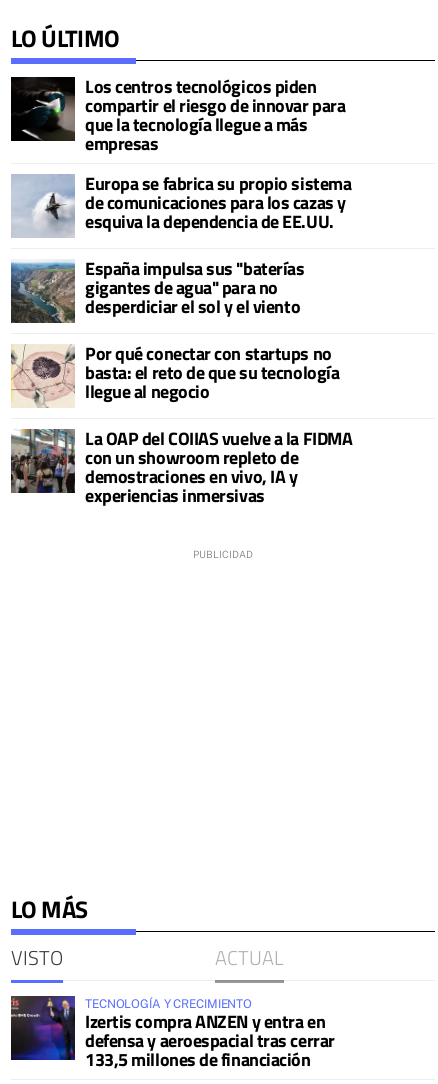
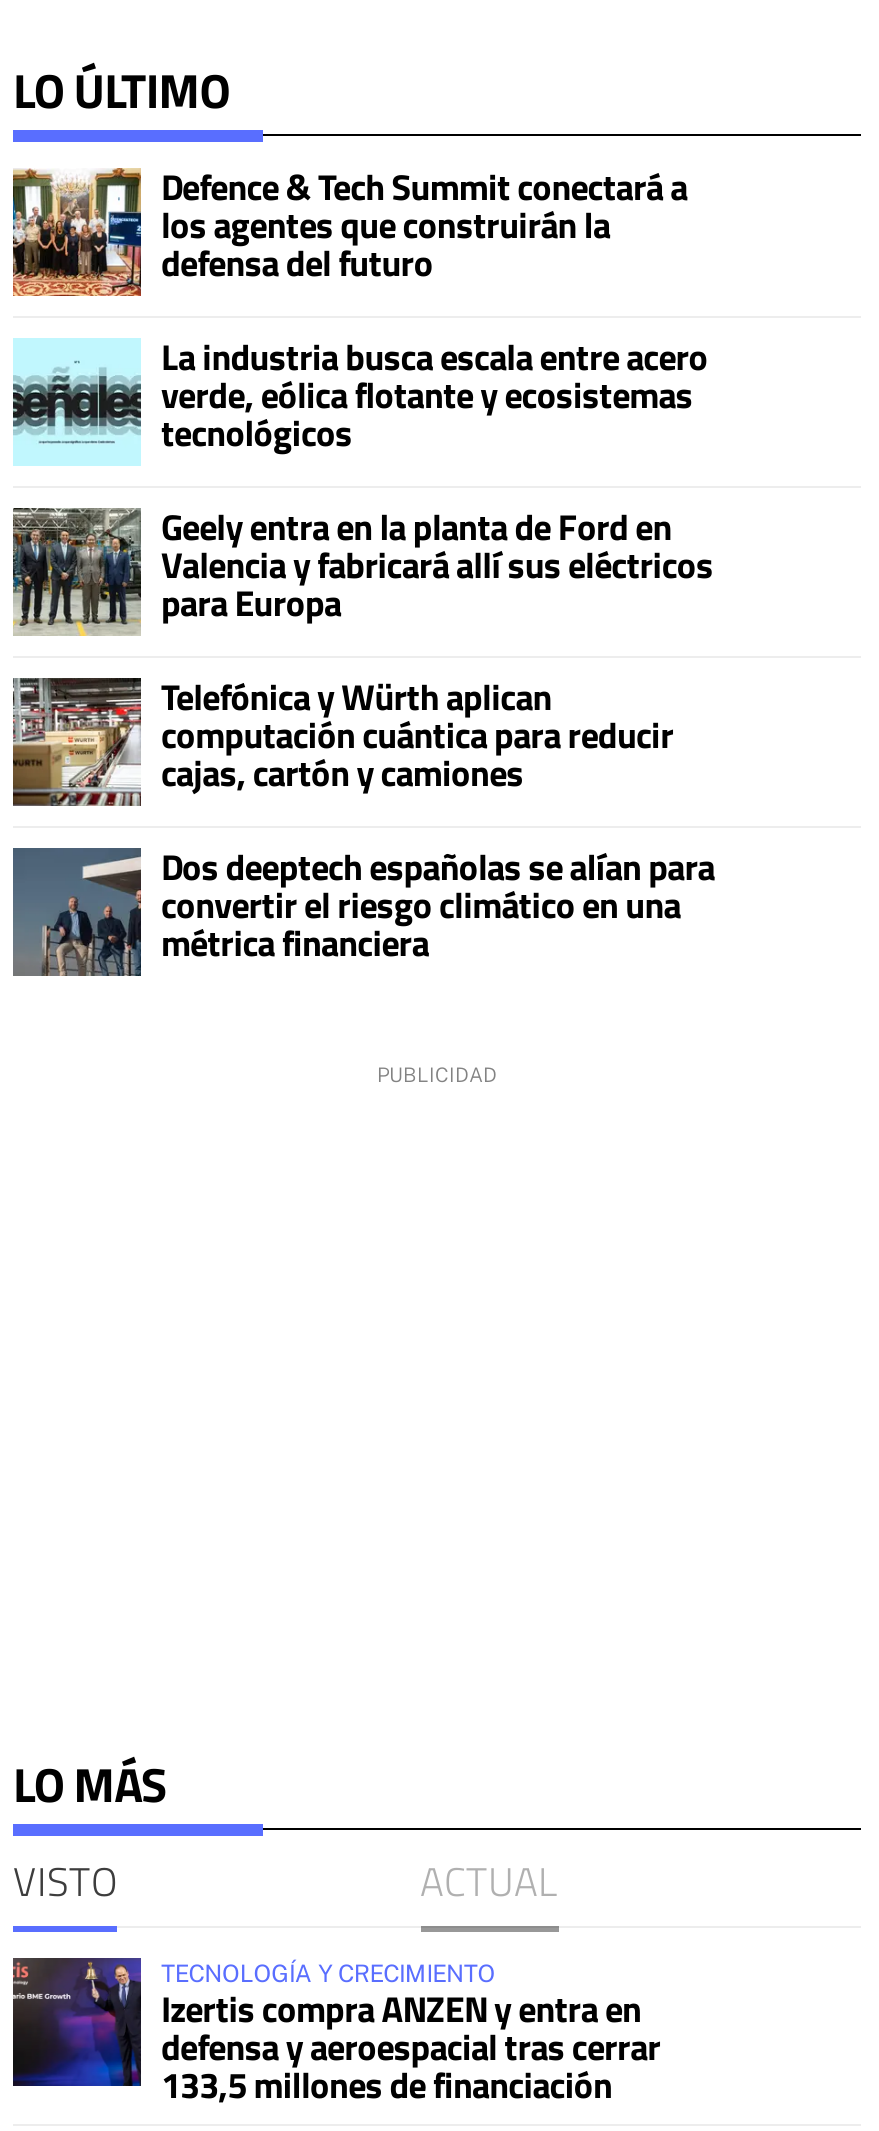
- [image]
- Los centros tecnológicos piden
- compartir el riesgo de innovar para
- que la tecnología llegue a más
- empresas
+ [image]
+ Defence & Tech Summit conectará a
+ los agentes que construirán la
+ defensa del futuro

- [image]
- Europa se fabrica su propio sistema
- de comunicaciones para los cazas y
- esquiva la dependencia de EE.UU.
+ [image]
+ La industria busca escala entre acero
+ verde, eólica flotante y ecosistemas
+ tecnológicos

- [image]
- España impulsa sus "baterías
- gigantes de agua" para no
- desperdiciar el sol y el viento
+ [image]
+ Geely entra en la planta de Ford en
+ Valencia y fabricará allí sus eléctricos
+ para Europa

- [image]
- Por qué conectar con startups no
- basta: el reto de que su tecnología
- llegue al negocio
+ [image]
+ Telefónica y Würth aplican
+ computación cuántica para reducir
+ cajas, cartón y camiones

- [image]
- La OAP del COIIAS vuelve a la FIDMA
- con un showroom repleto de
- demostraciones en vivo, IA y
- experiencias inmersivas
+ [image]
+ Dos deeptech españolas se alían para
+ convertir el riesgo climático en una
+ métrica financiera
